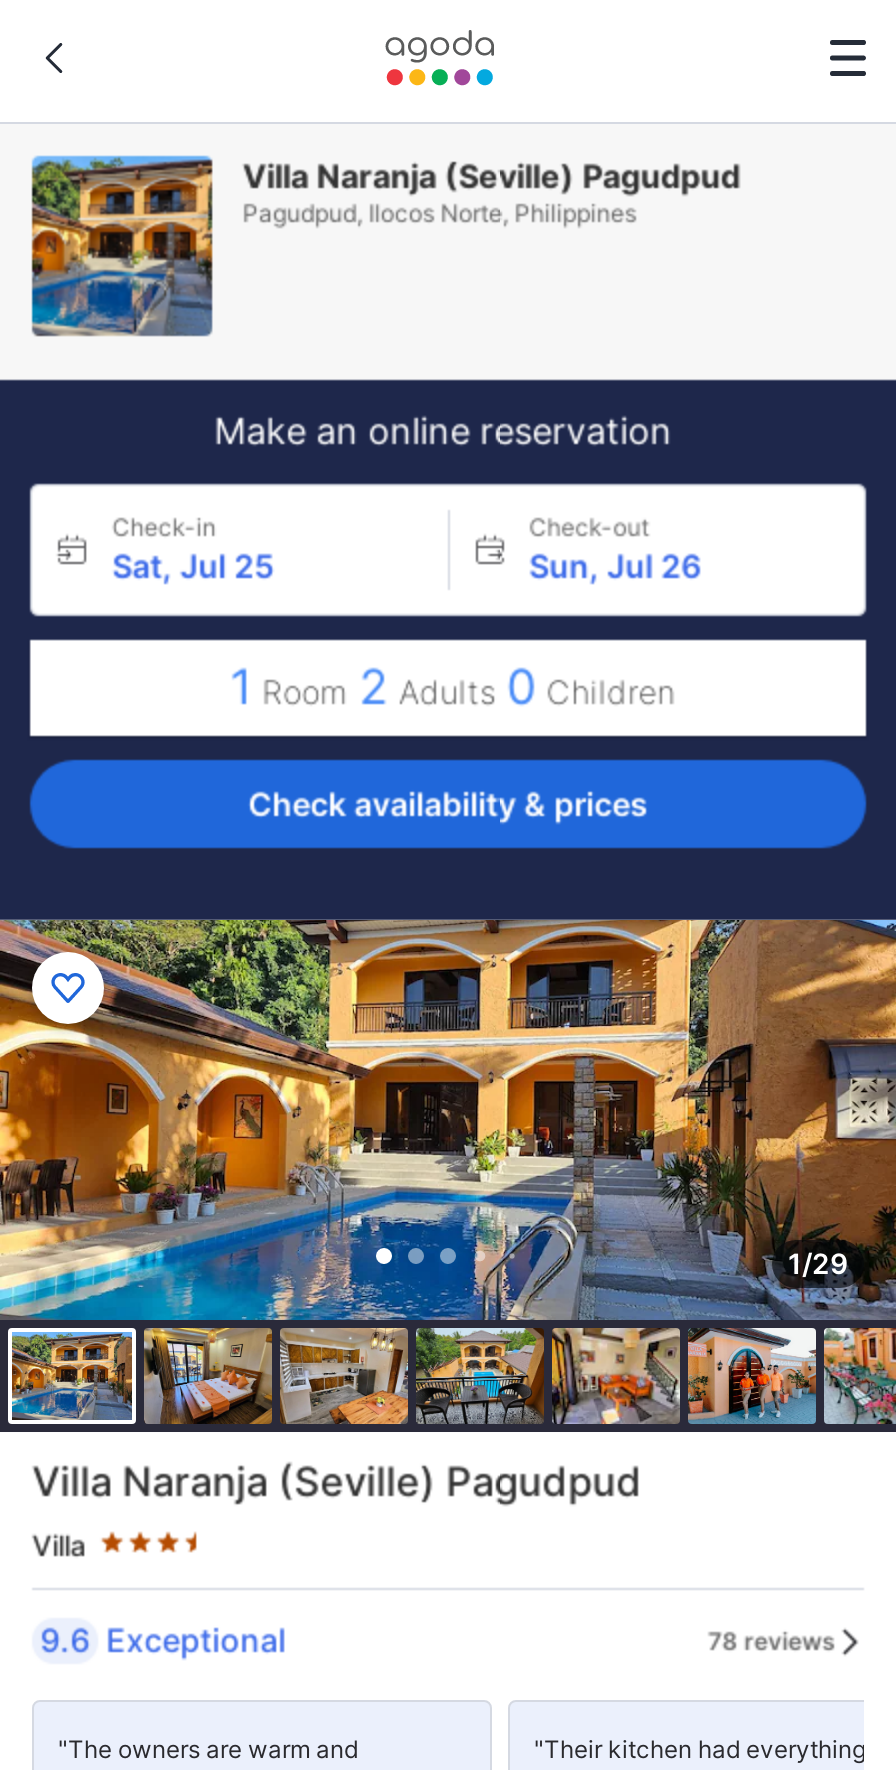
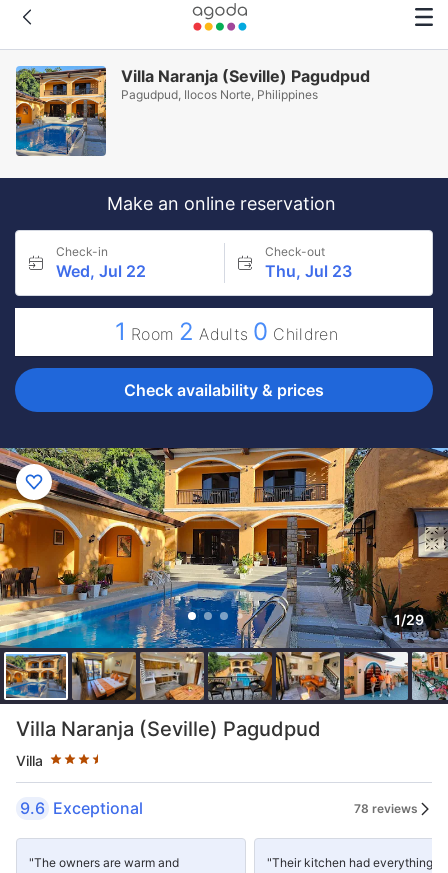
- Sat, Jul 25
+ Wed, Jul 22

- Sun, Jul 26
+ Thu, Jul 23
